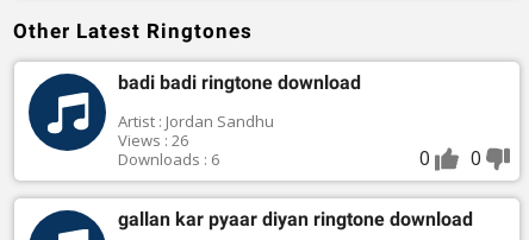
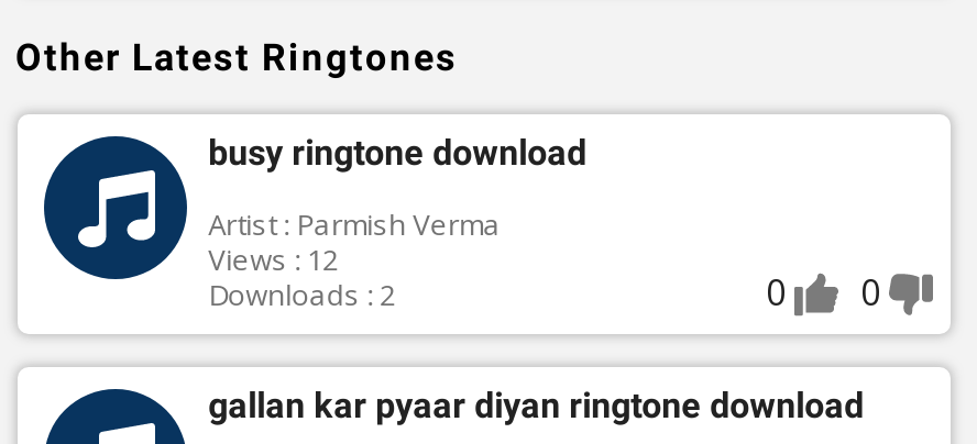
- badi badi ringtone download
+ busy ringtone download

- Artist : Jordan Sandhu
- Views : 26
- Downloads : 6
+ Artist : Parmish Verma
+ Views : 12
+ Downloads : 2
